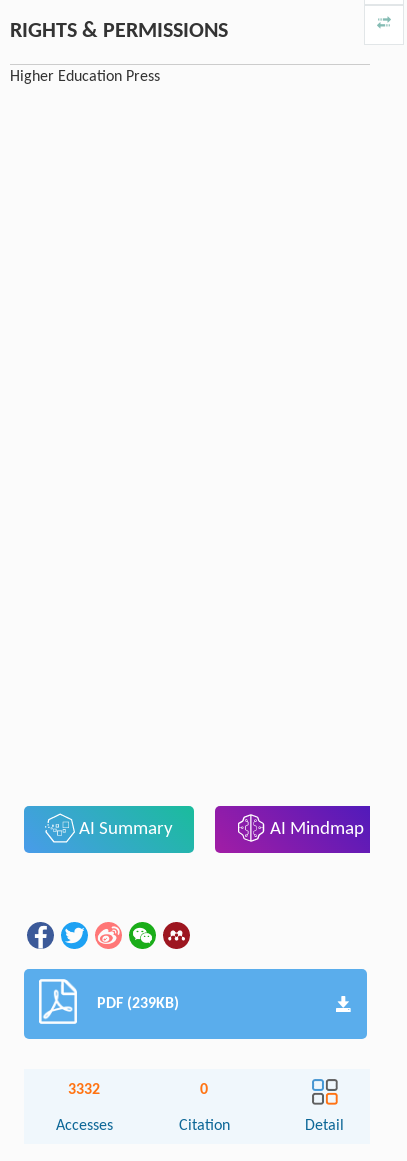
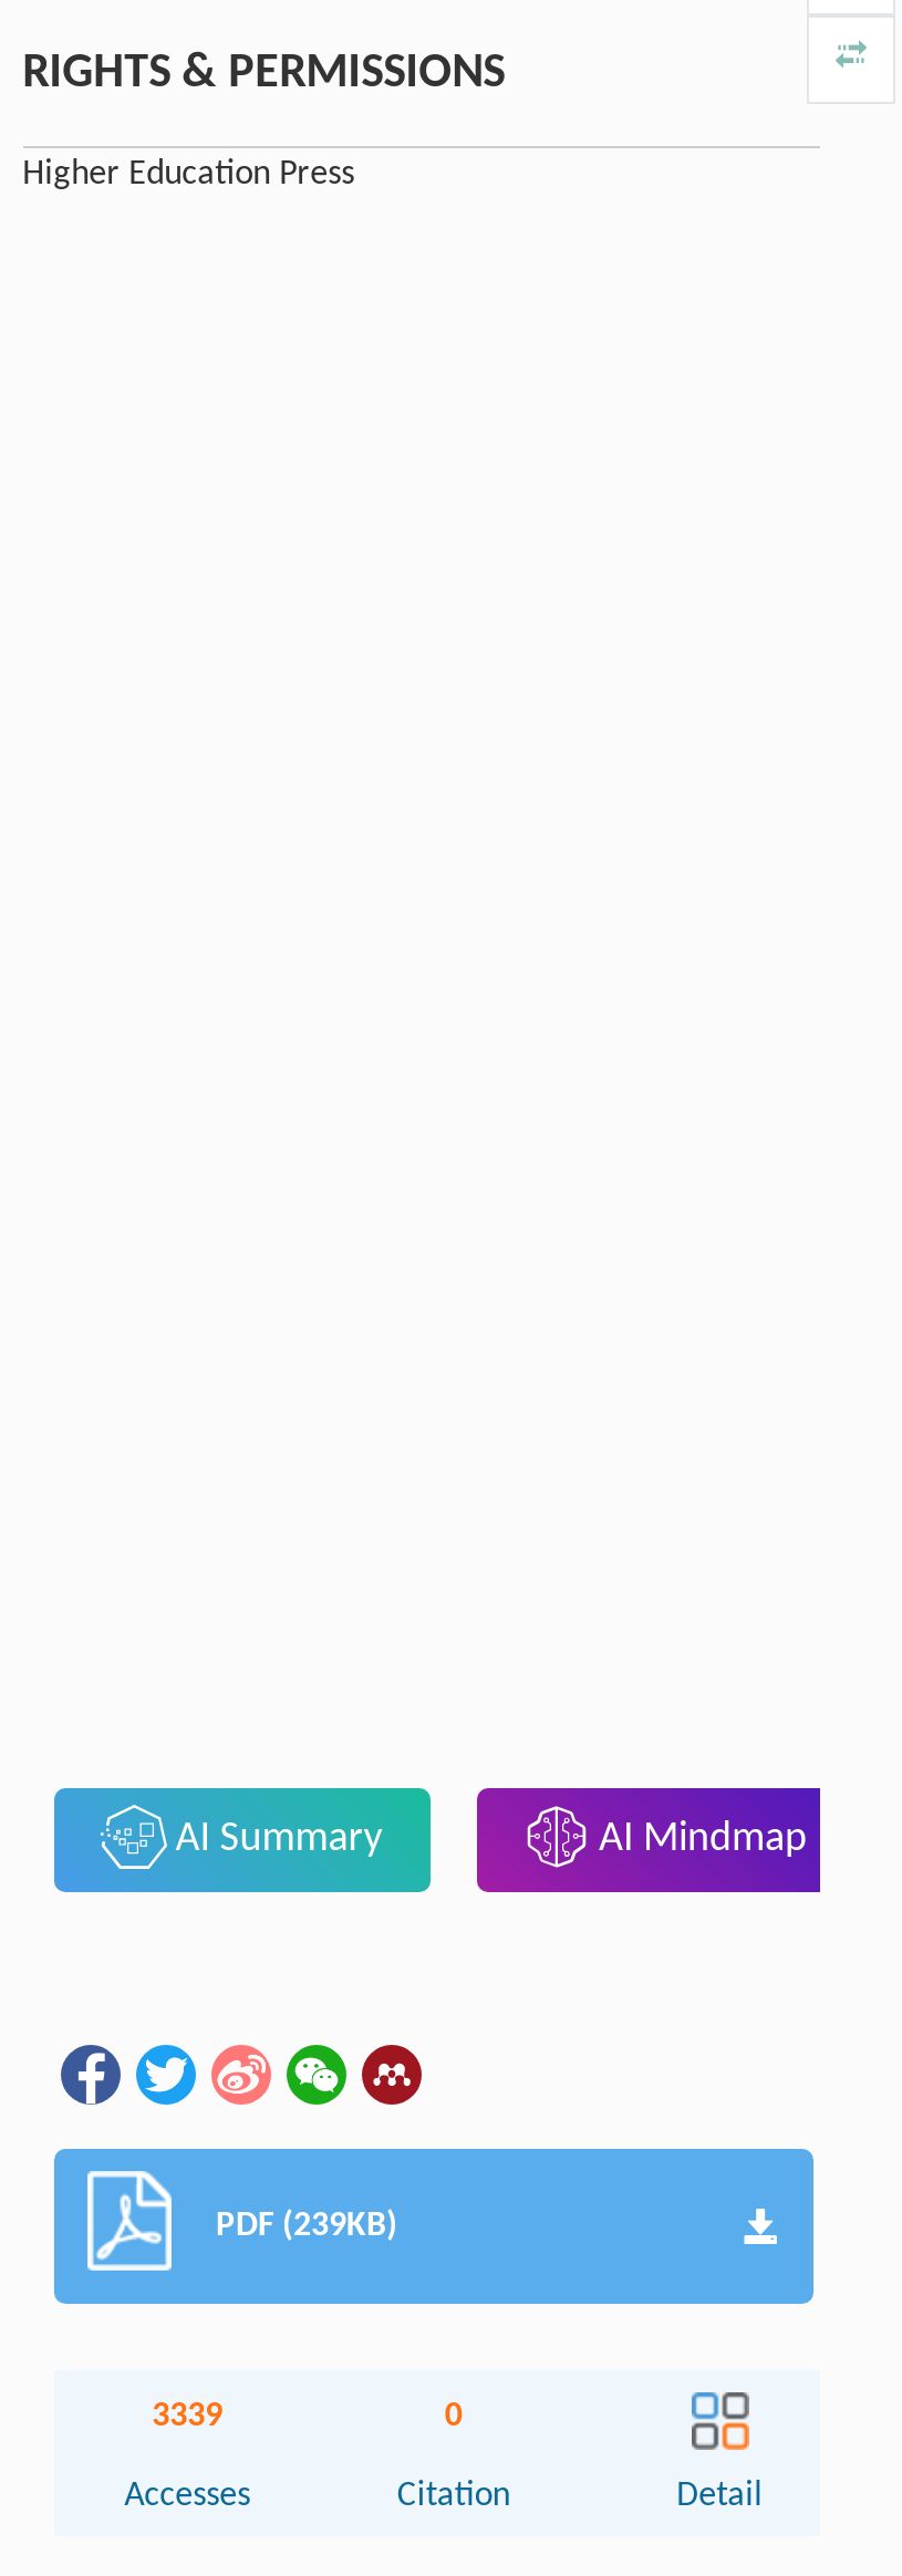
- 3332
+ 3339
